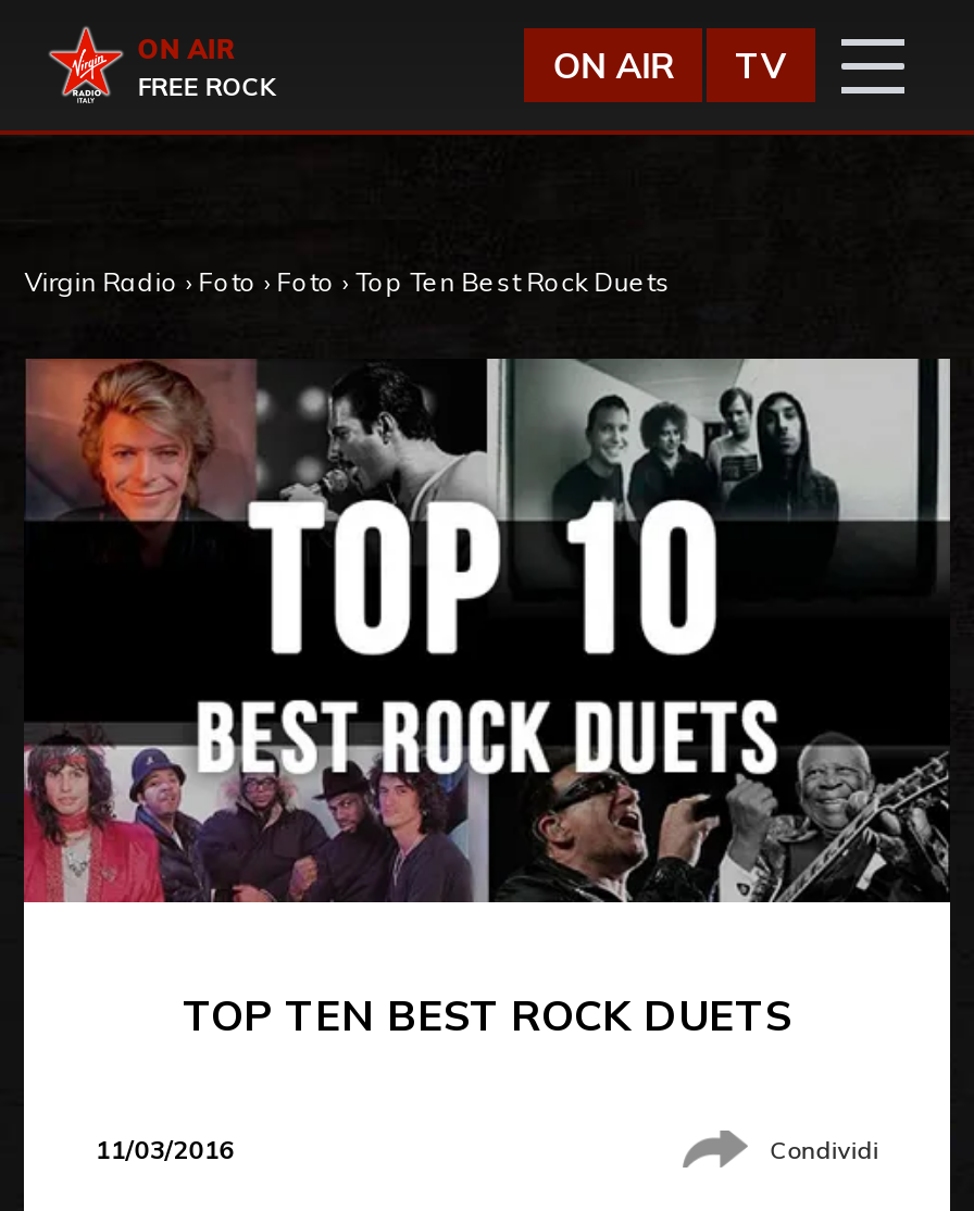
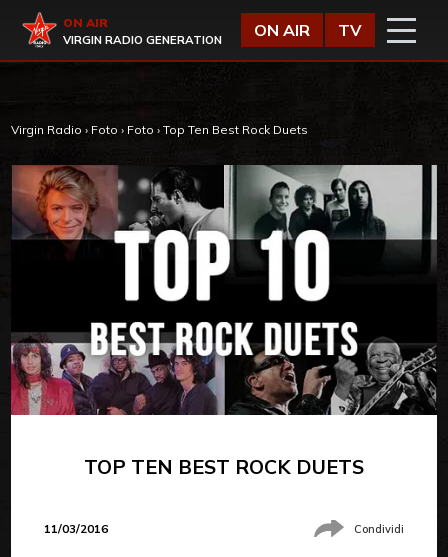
- FREE ROCK
+ VIRGIN RADIO GENERATION
